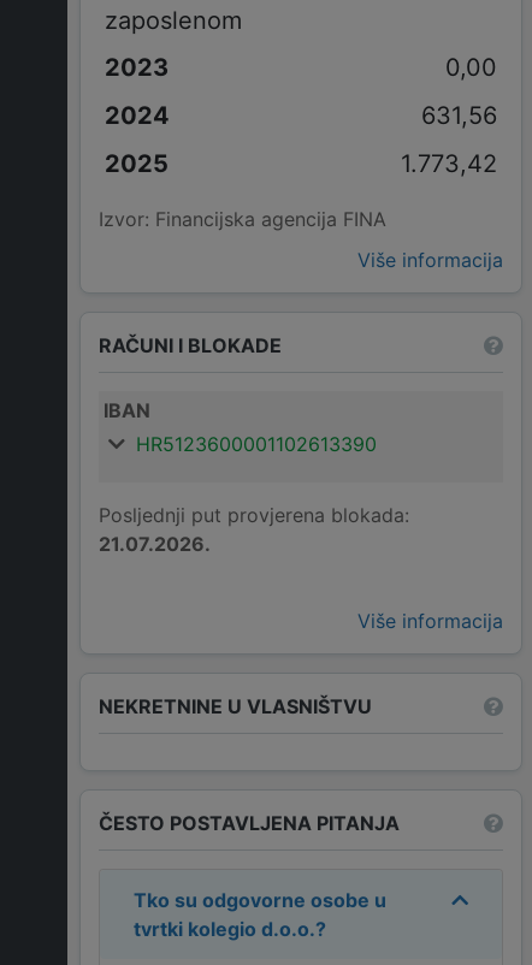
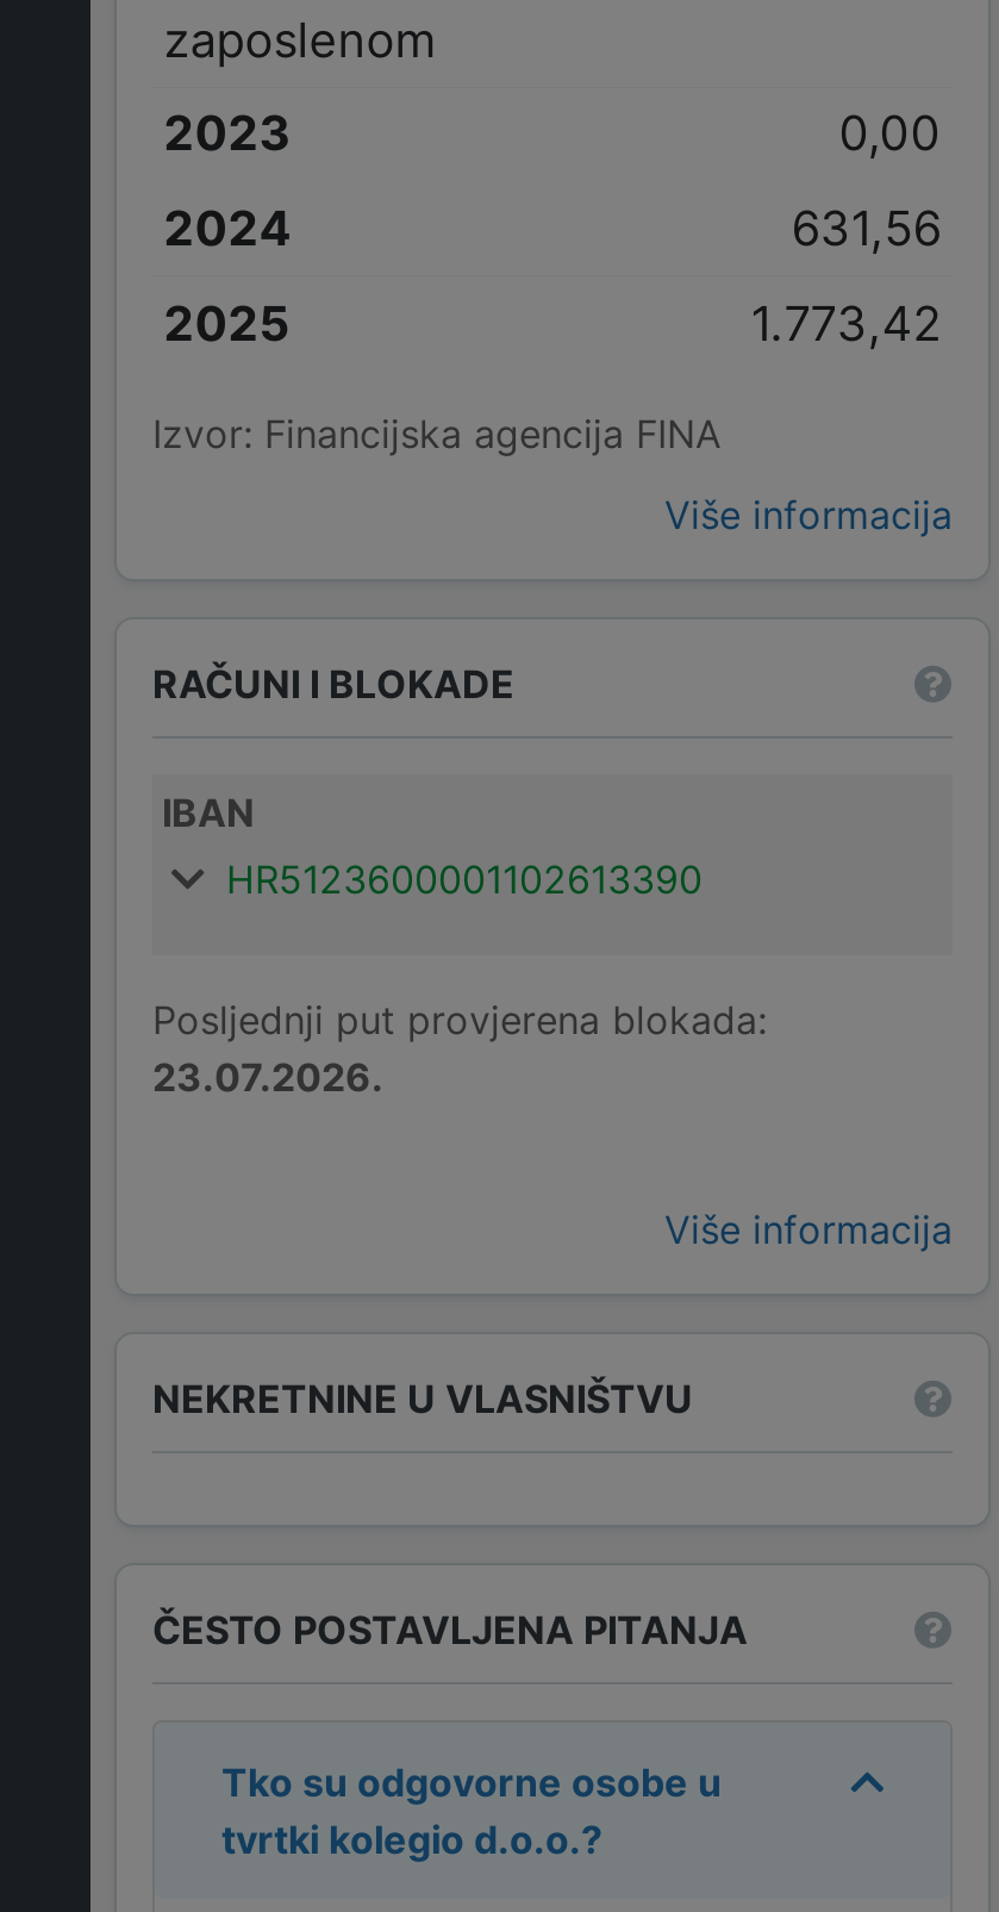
- 21.07.2026.
+ 23.07.2026.
